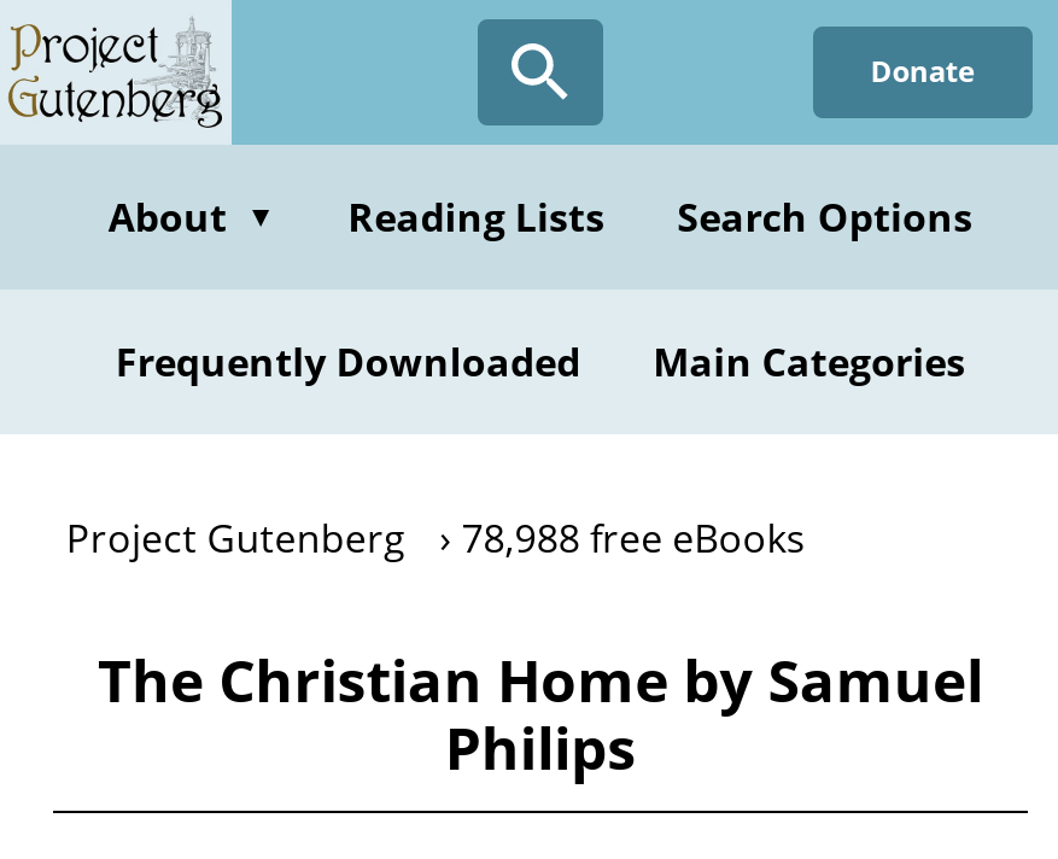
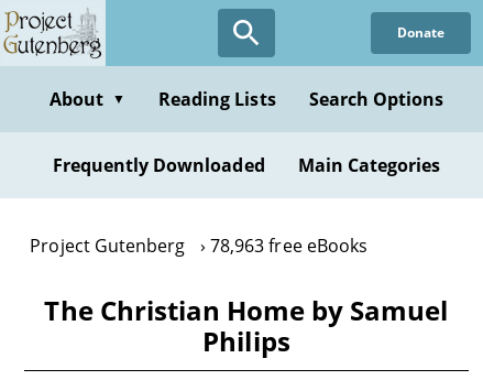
- Project Gutenberg 78,988 free eBooks
+ Project Gutenberg 78,963 free eBooks
